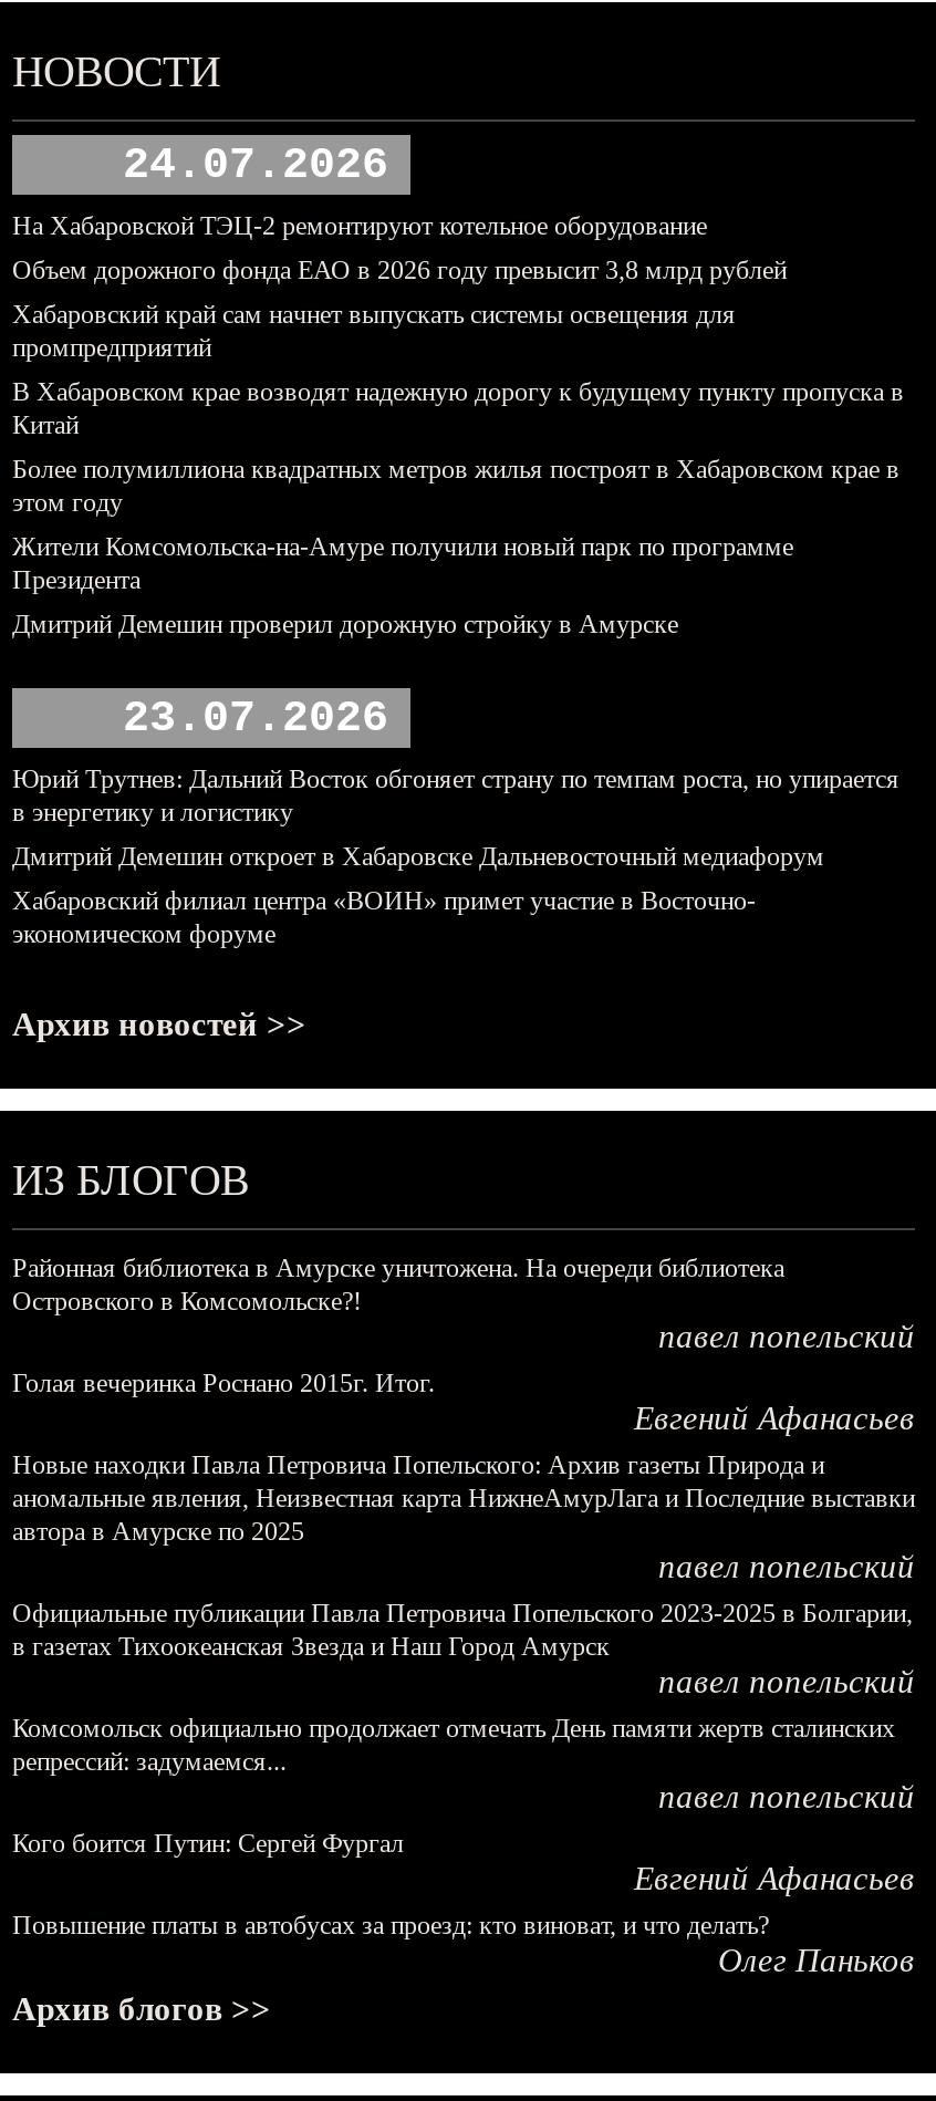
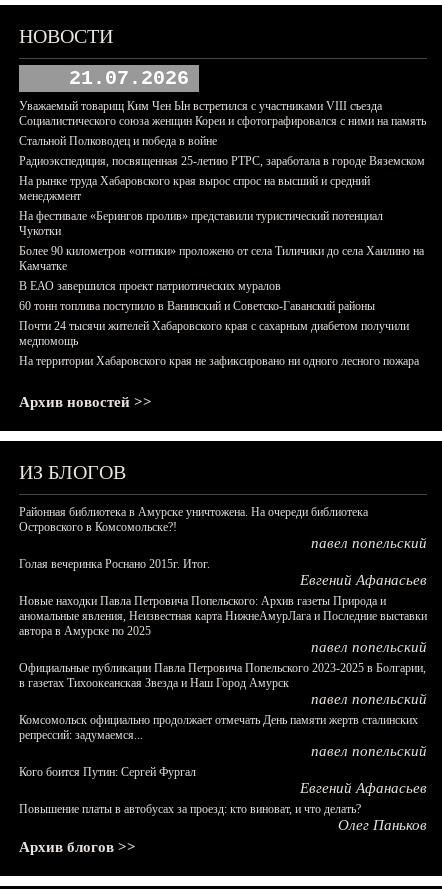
- 24.07.2026
- На Хабаровской ТЭЦ-2 ремонтируют котельное оборудование
- Объем дорожного фонда ЕАО в 2026 году превысит 3,8 млрд рублей
- Хабаровский край сам начнет выпускать системы освещения для
- промпредприятий
- В Хабаровском крае возводят надежную дорогу к будущему пункту пропуска в
- Китай
- Более полумиллиона квадратных метров жилья построят в Хабаровском крае в
- этом году
- Жители Комсомольска-на-Амуре получили новый парк по программе
- Президента
- Дмитрий Демешин проверил дорожную стройку в Амурске
- 23.07.2026
- Юрий Трутнев: Дальний Восток обгоняет страну по темпам роста, но упирается
- в энергетику и логистику
- Дмитрий Демешин откроет в Хабаровске Дальневосточный медиафорум
- Хабаровский филиал центра «ВОИН» примет участие в Восточно-
- экономическом форуме
+ 21.07.2026
+ Уважаемый товарищ Ким Чен Ын встретился с участниками VIII съезда
+ Социалистического союза женщин Кореи и сфотографировался с ними на память
+ Стальной Полководец и победа в войне
+ Радиоэкспедиция, посвященная 25-летию РТРС, заработала в городе Вяземском
+ На рынке труда Хабаровского края вырос спрос на высший и средний
+ менеджмент
+ На фестивале «Берингов пролив» представили туристический потенциал
+ Чукотки
+ Более 90 километров «оптики» проложено от села Тиличики до села Хаилино на
+ Камчатке
+ В ЕАО завершился проект патриотических муралов
+ 60 тонн топлива поступило в Ванинский и Советско-Гаванский районы
+ Почти 24 тысячи жителей Хабаровского края с сахарным диабетом получили
+ медпомощь
+ На территории Хабаровского края не зафиксировано ни одного лесного пожара
